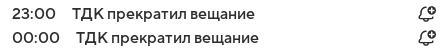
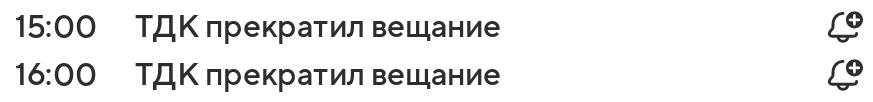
- 23:00 ТДК прекратил вещание
+ 15:00 ТДК прекратил вещание

- 00:00 ТДК прекратил вещание
+ 16:00 ТДК прекратил вещание
